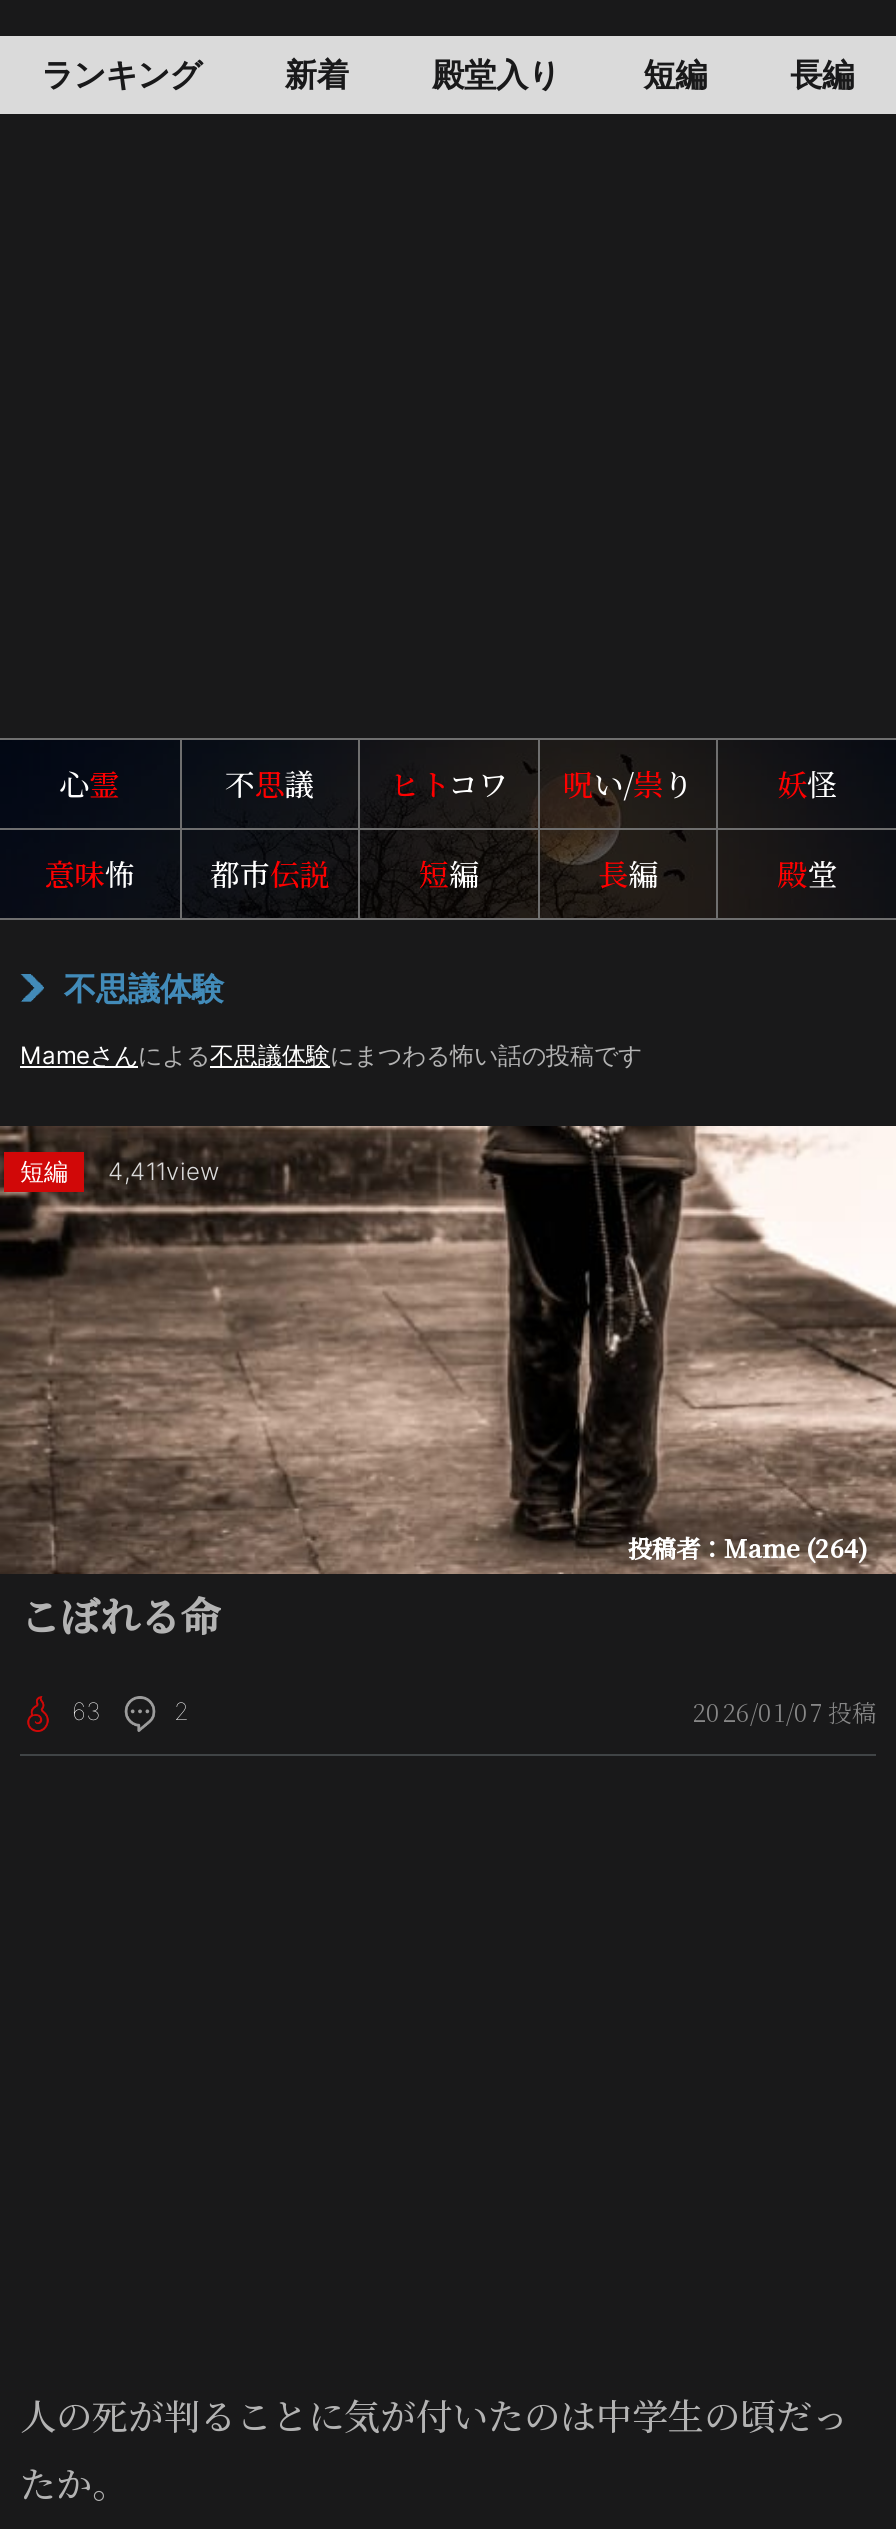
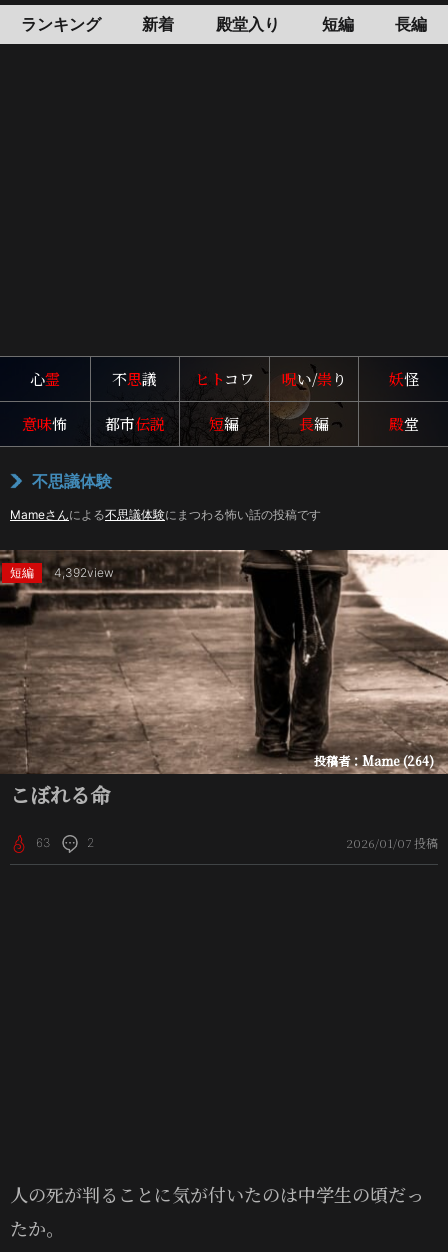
- 短編 4,411view
+ 短編 4,392view
